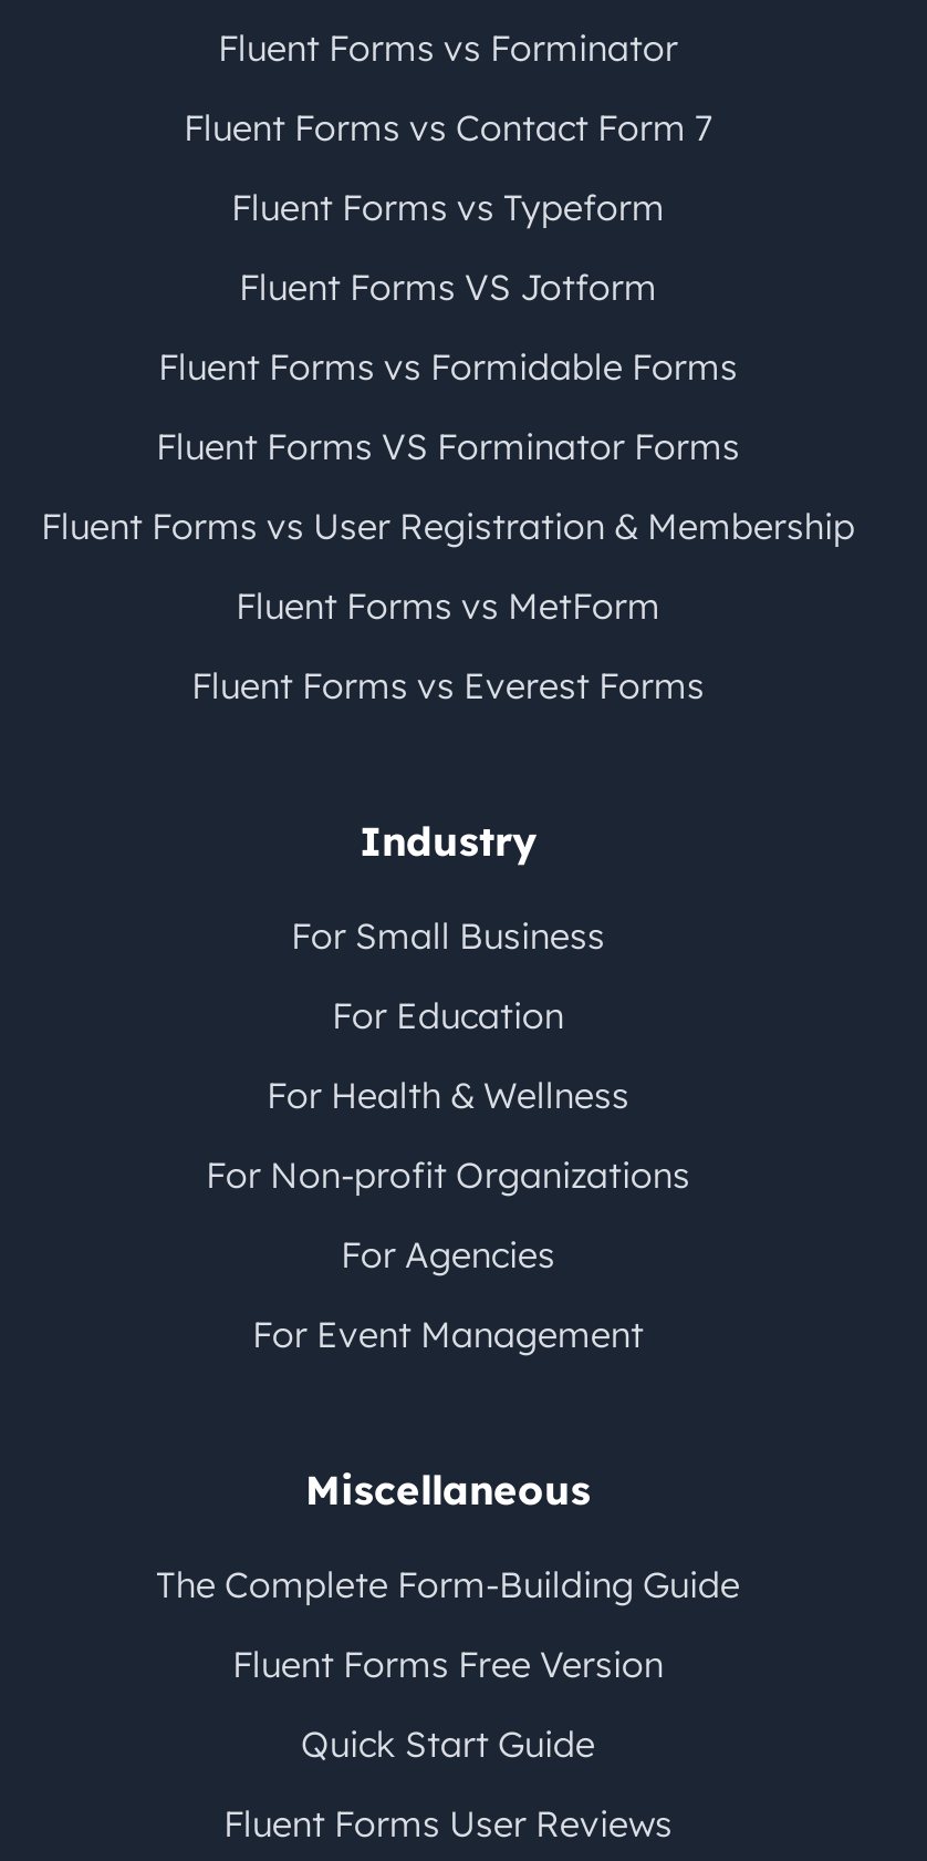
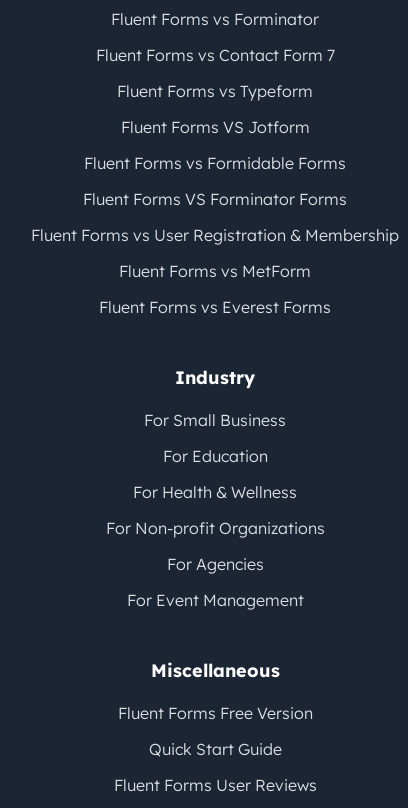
- The Complete Form-Building Guide
